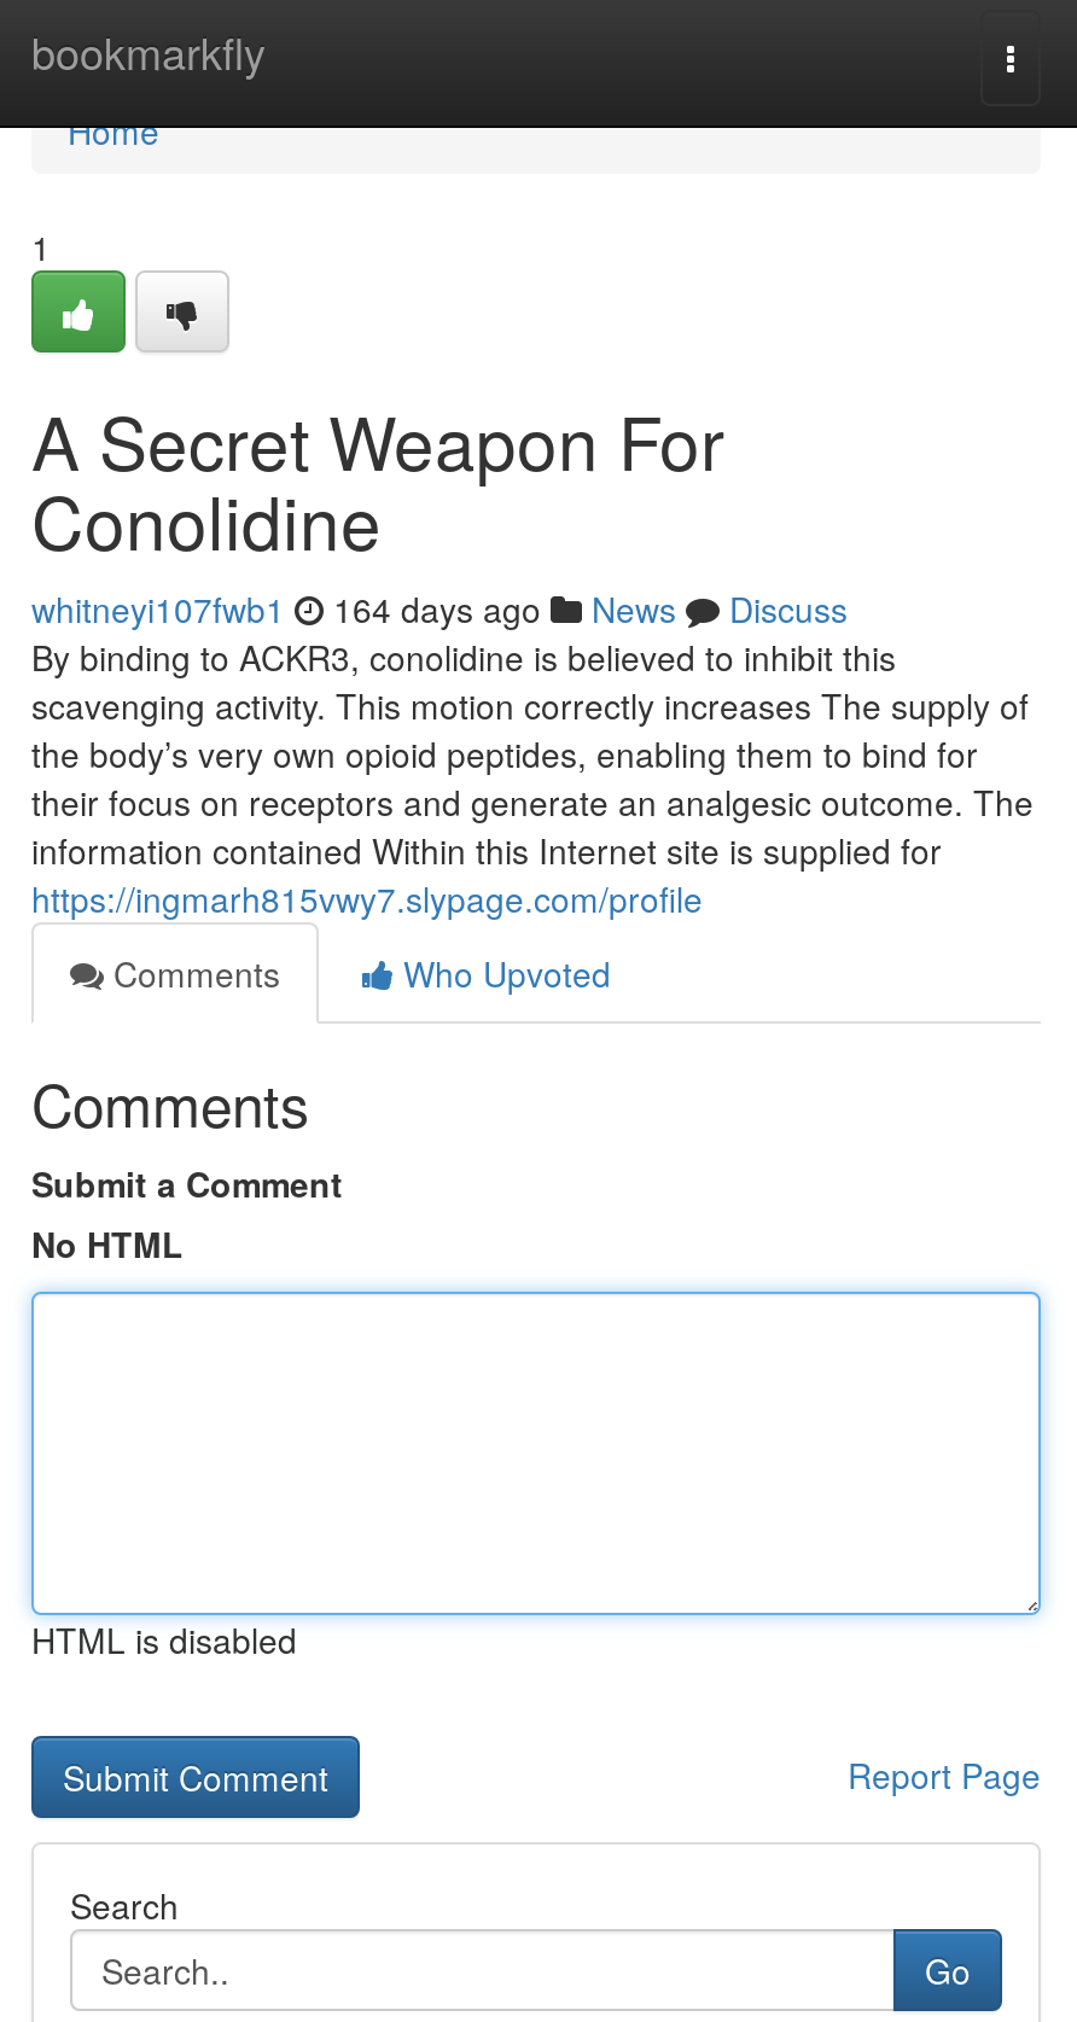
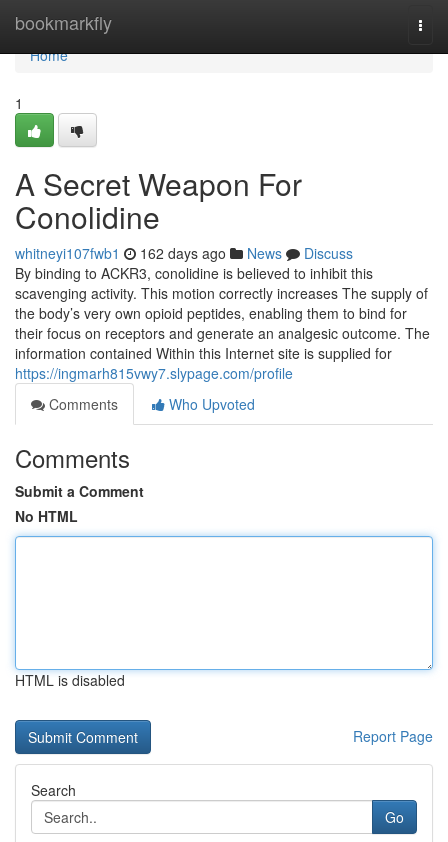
- whitneyi107fwb1 164 days ago News Discuss
+ whitneyi107fwb1 162 days ago News Discuss
